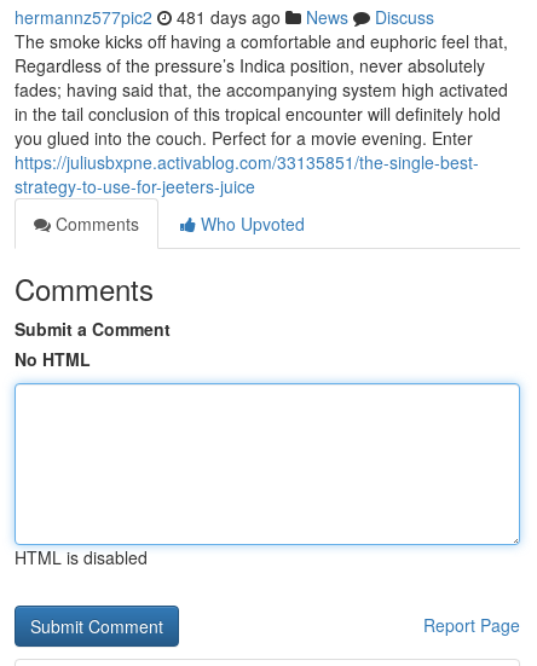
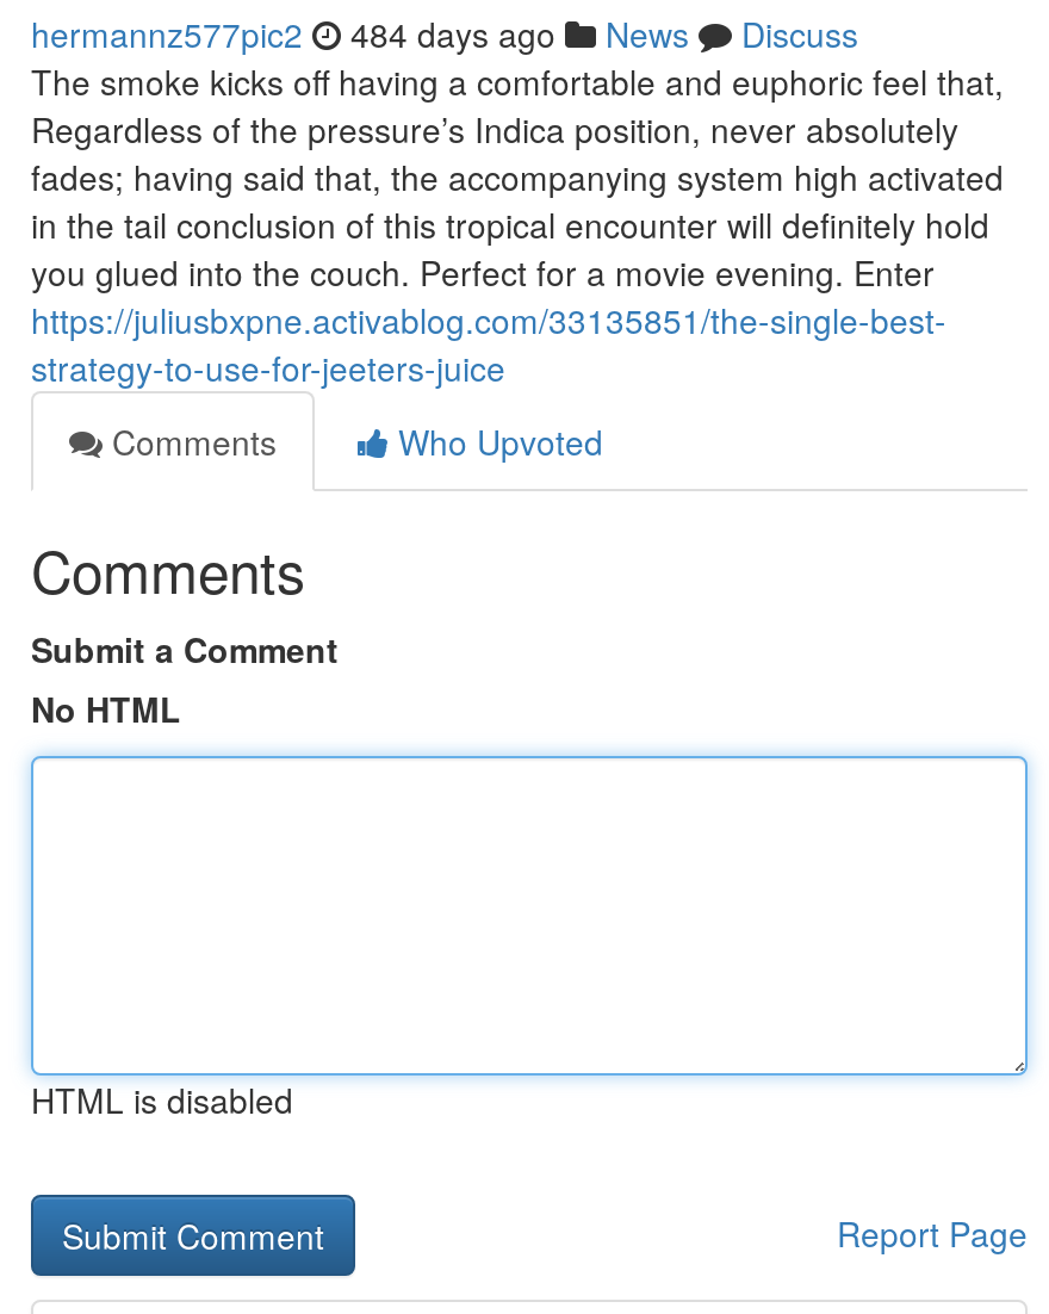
- hermannz577pic2 481 days ago News Discuss
+ hermannz577pic2 484 days ago News Discuss
